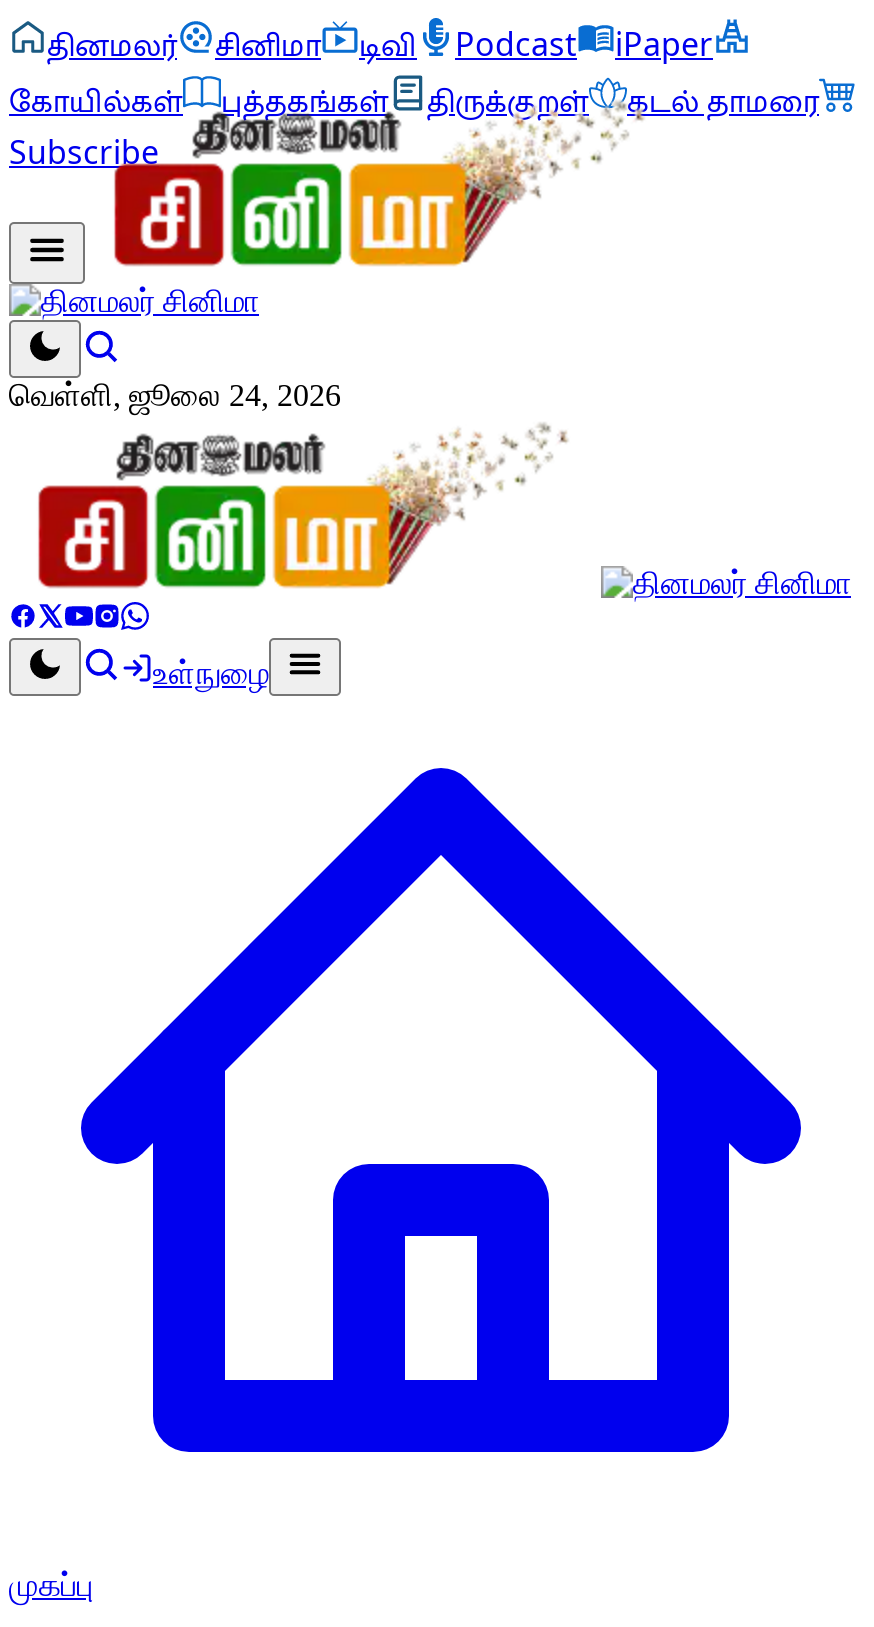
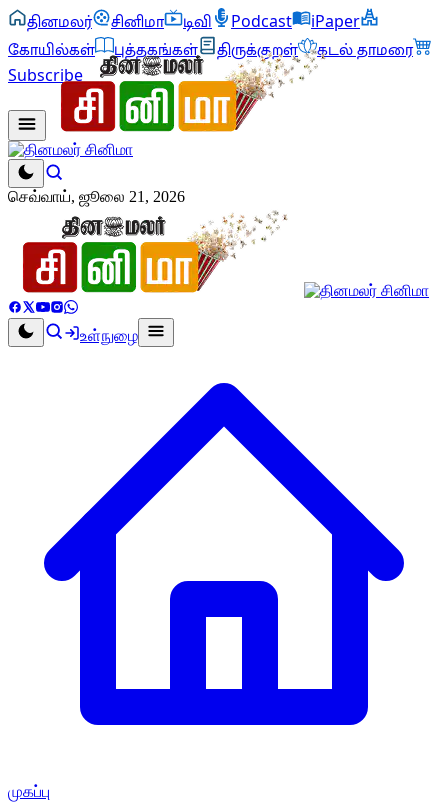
- வெள்ளி, ஜூலை 24, 2026
+ செவ்வாய், ஜூலை 21, 2026
